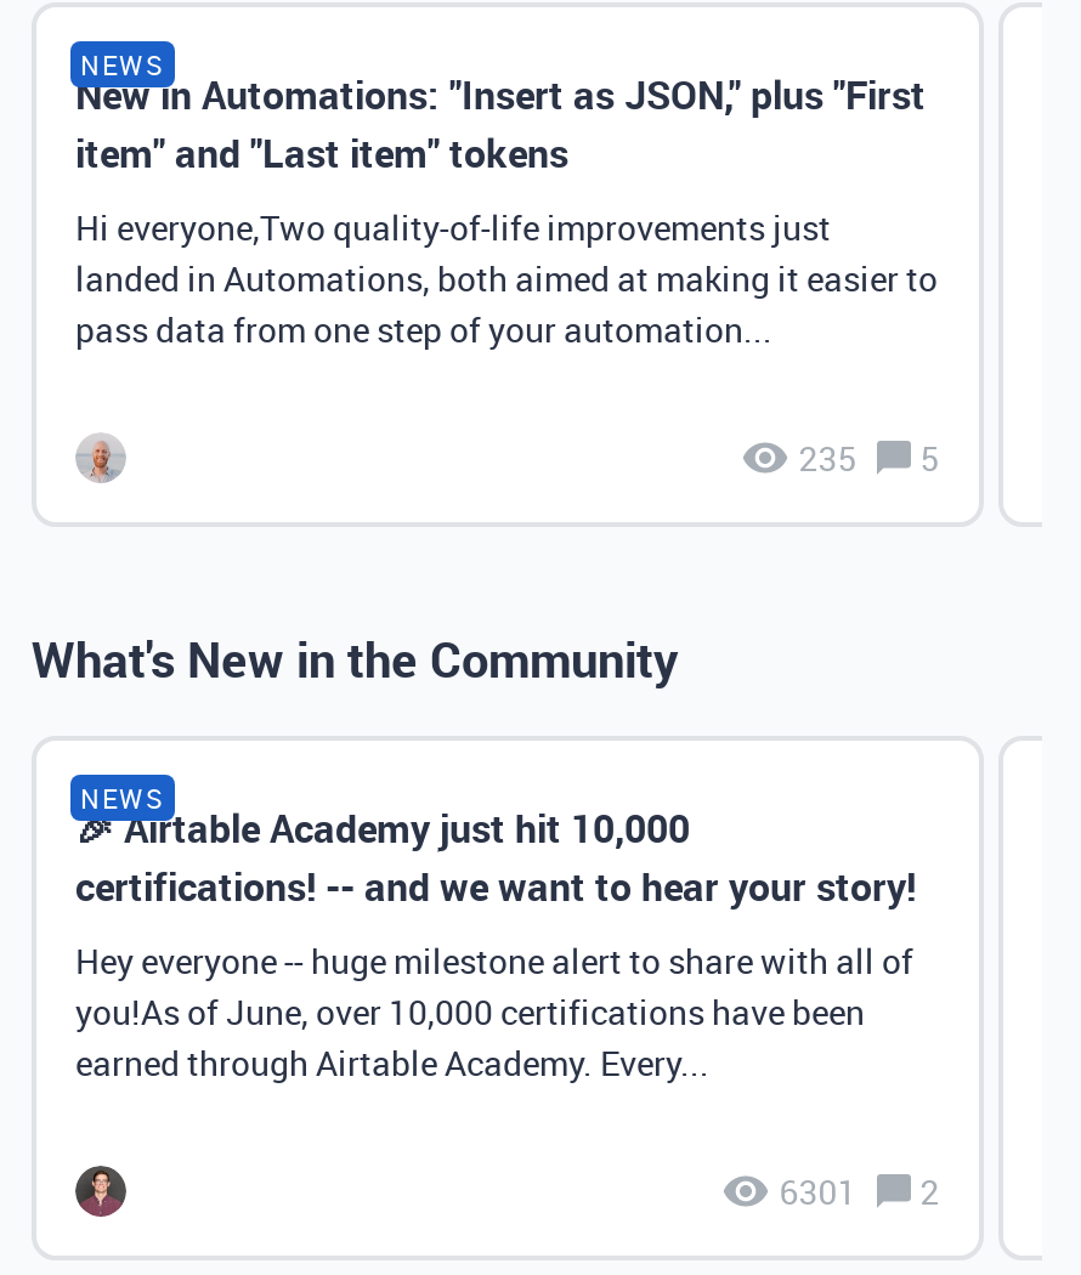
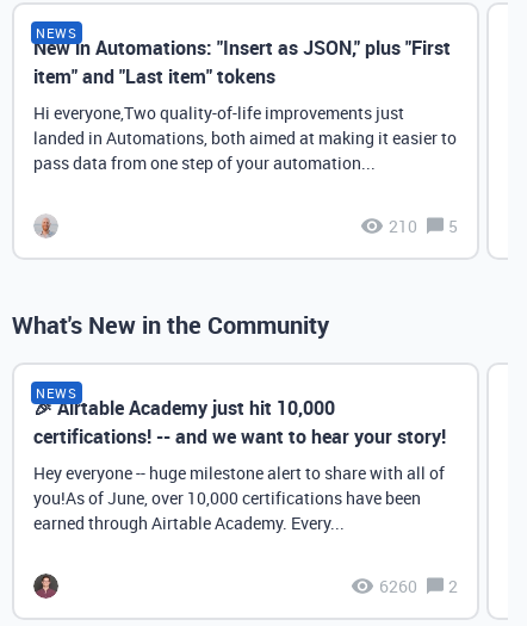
- 235 5
+ 210 5

- 6301 2
+ 6260 2
